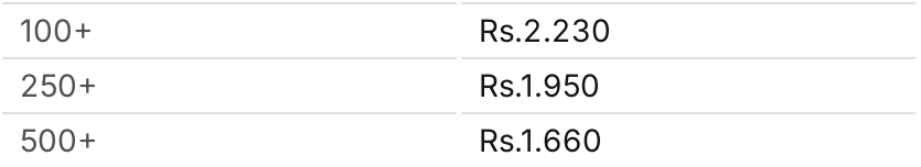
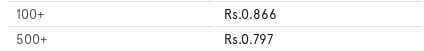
- Rs.2.230
- 250+
- Rs.1.950
+ Rs.0.866

- Rs.1.660
+ Rs.0.797
